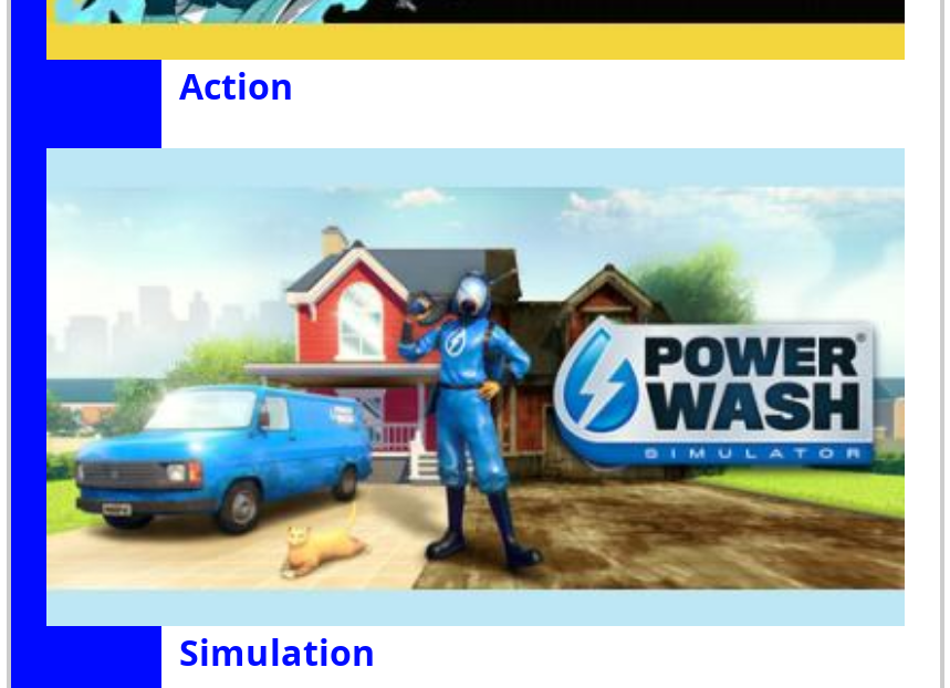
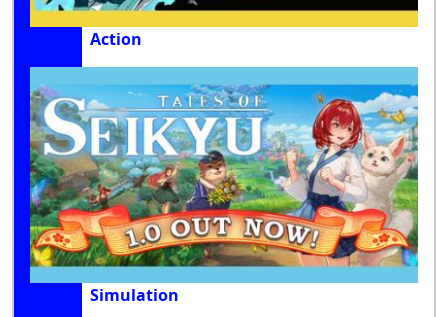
- [image]
+ [image]
